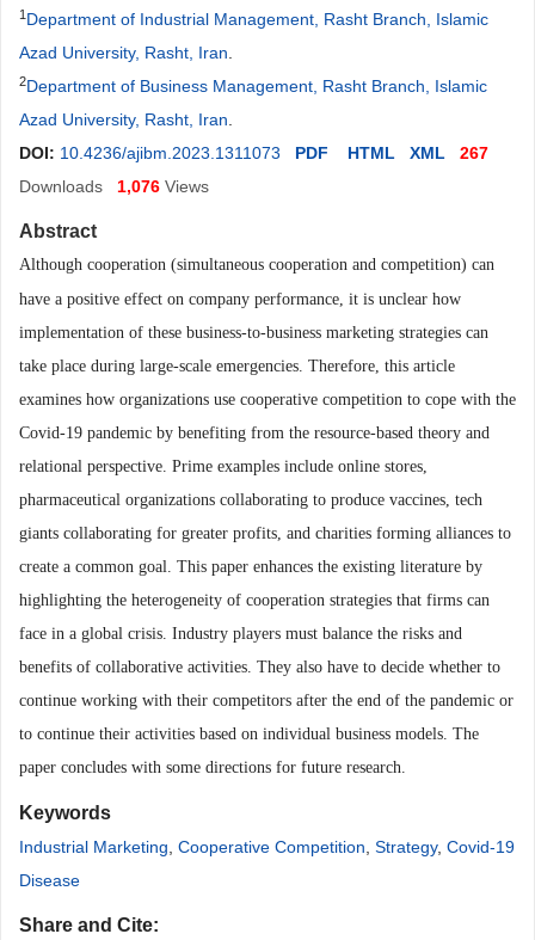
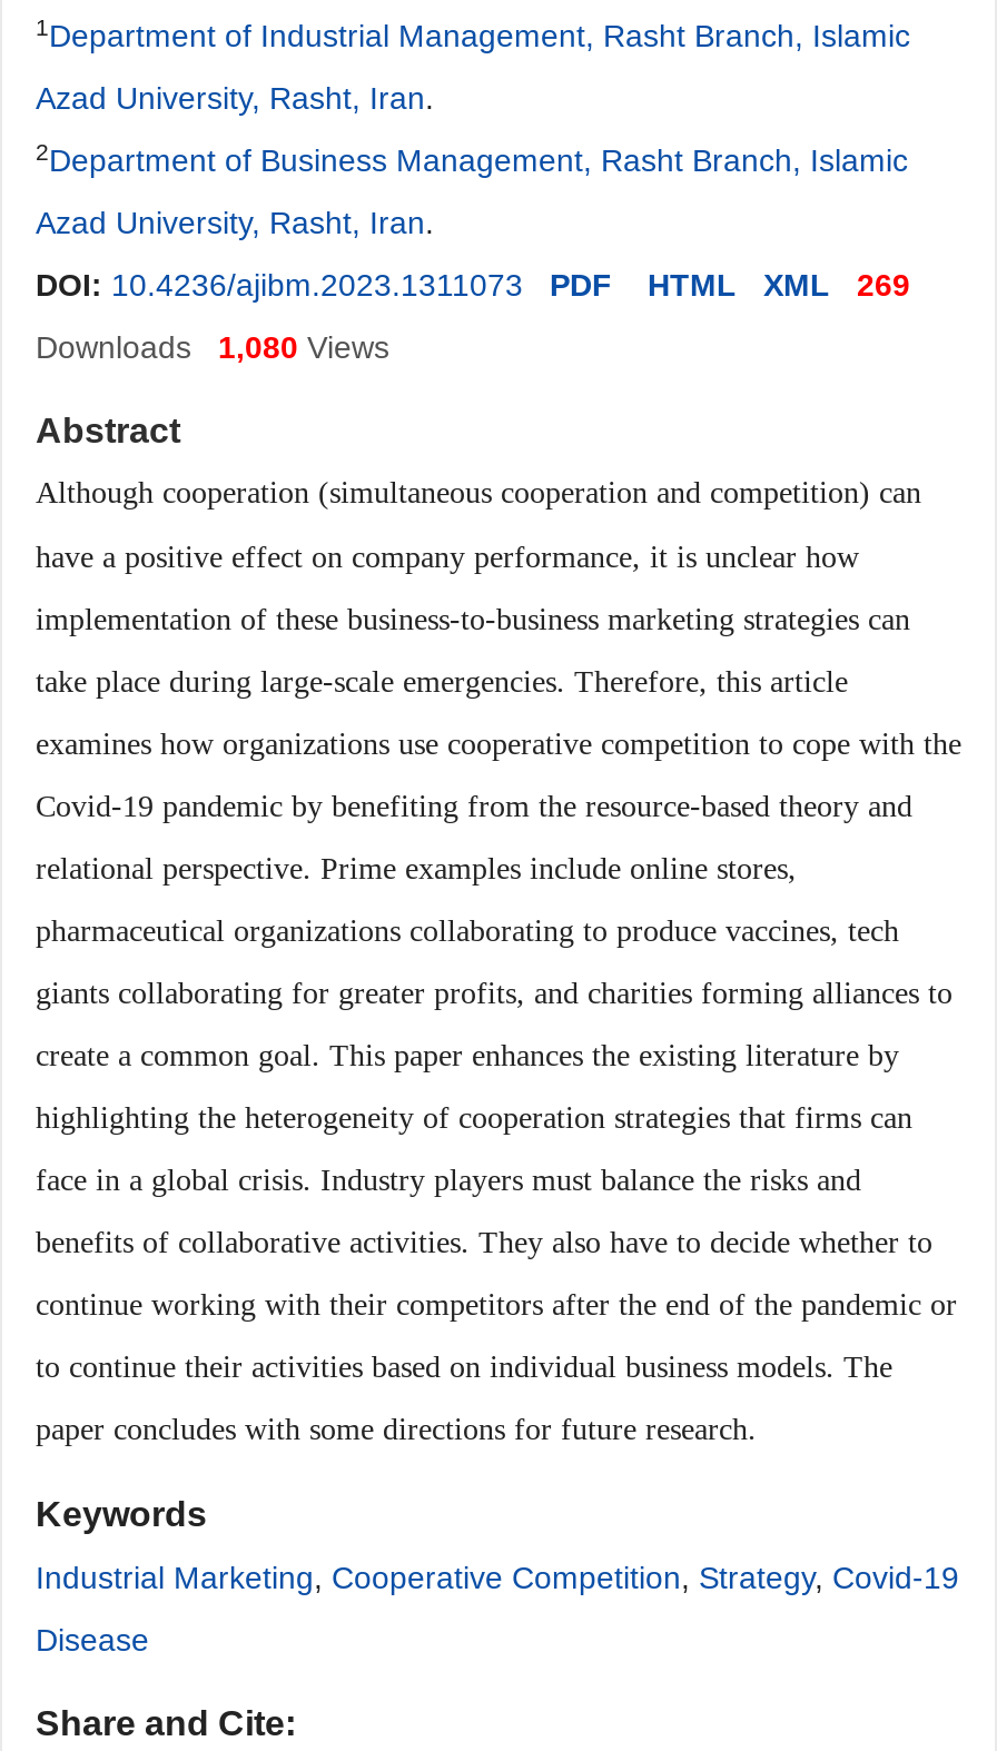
- DOI: 10.4236/ajibm.2023.1311073 PDF HTML XML 267
+ DOI: 10.4236/ajibm.2023.1311073 PDF HTML XML 269

- Downloads 1,076 Views
+ Downloads 1,080 Views
